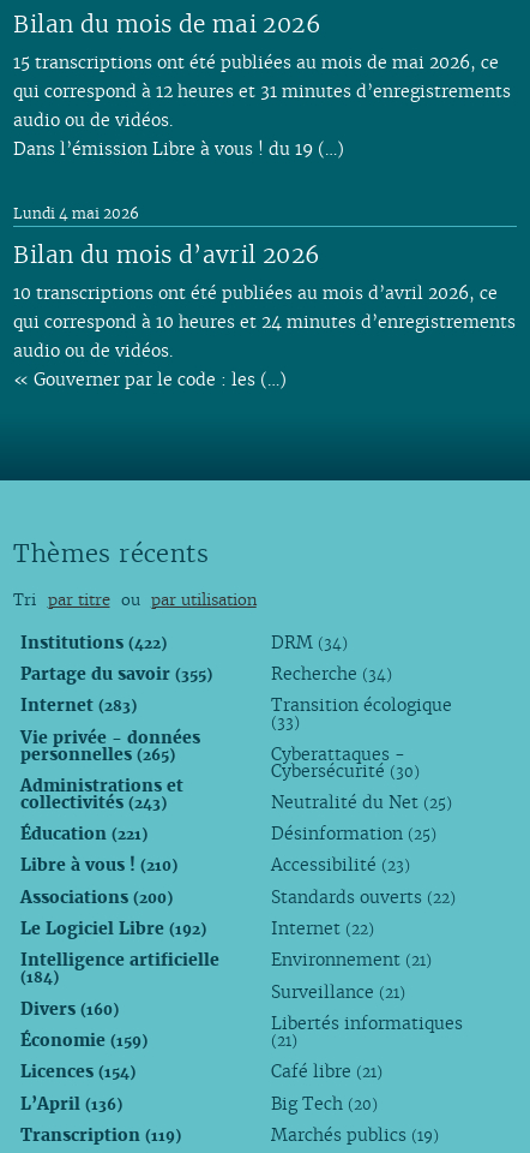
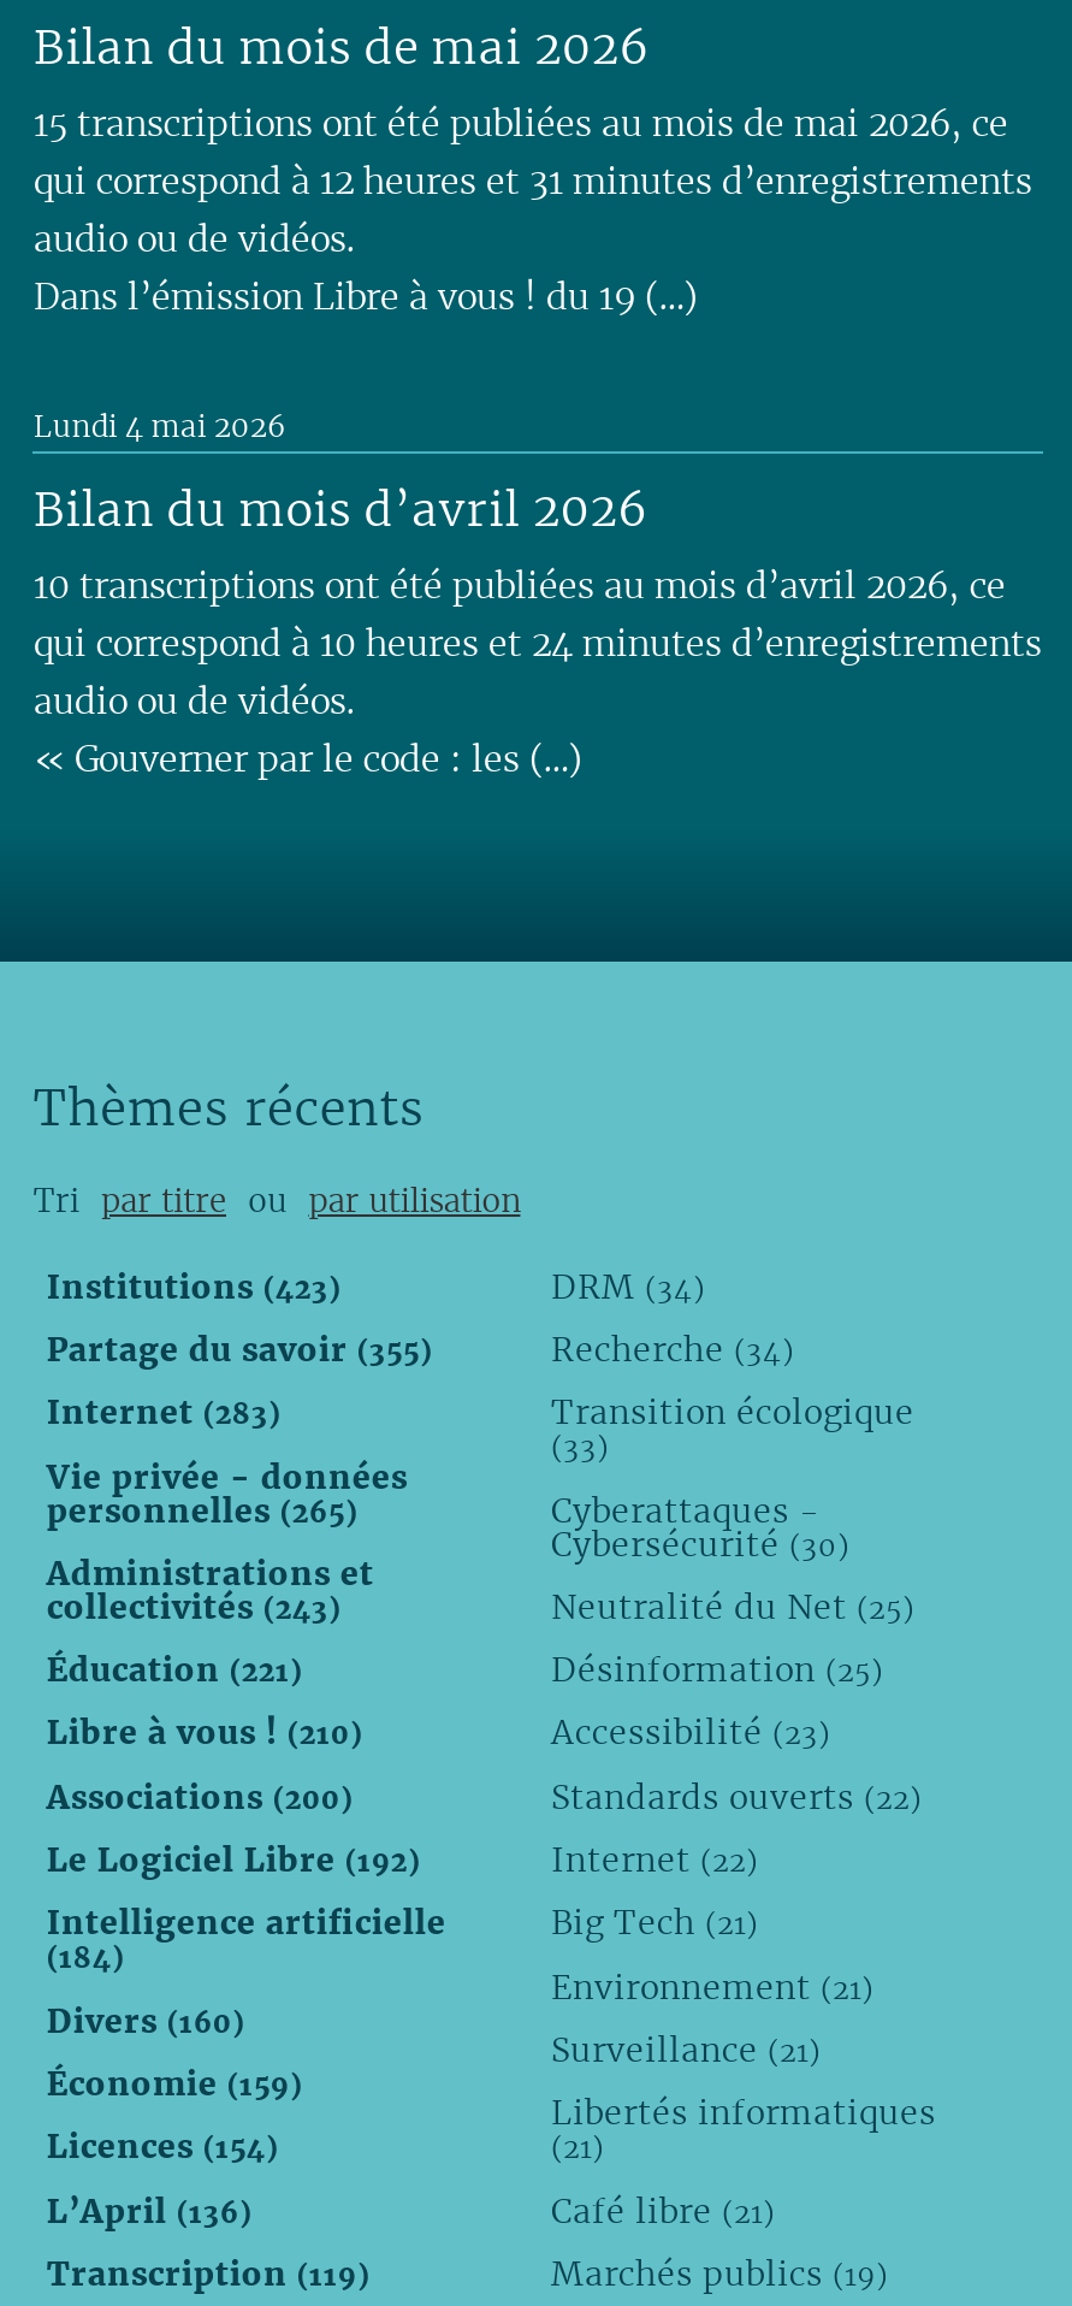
- Institutions (422)
+ Institutions (423)

moved down: Environnement (21) | Surveillance (21) | Libertés informatiques | (21) | Café libre (21)

+ Big Tech (21)

- Big Tech (20)
